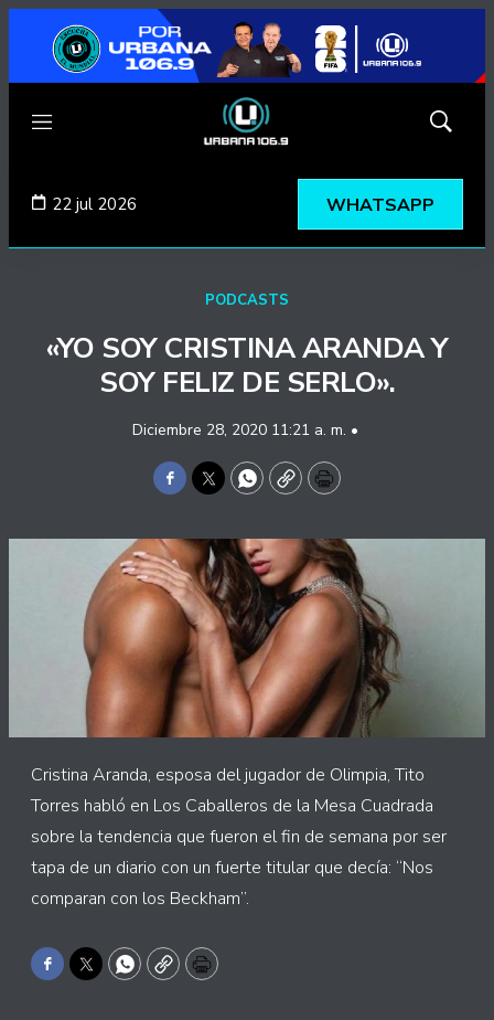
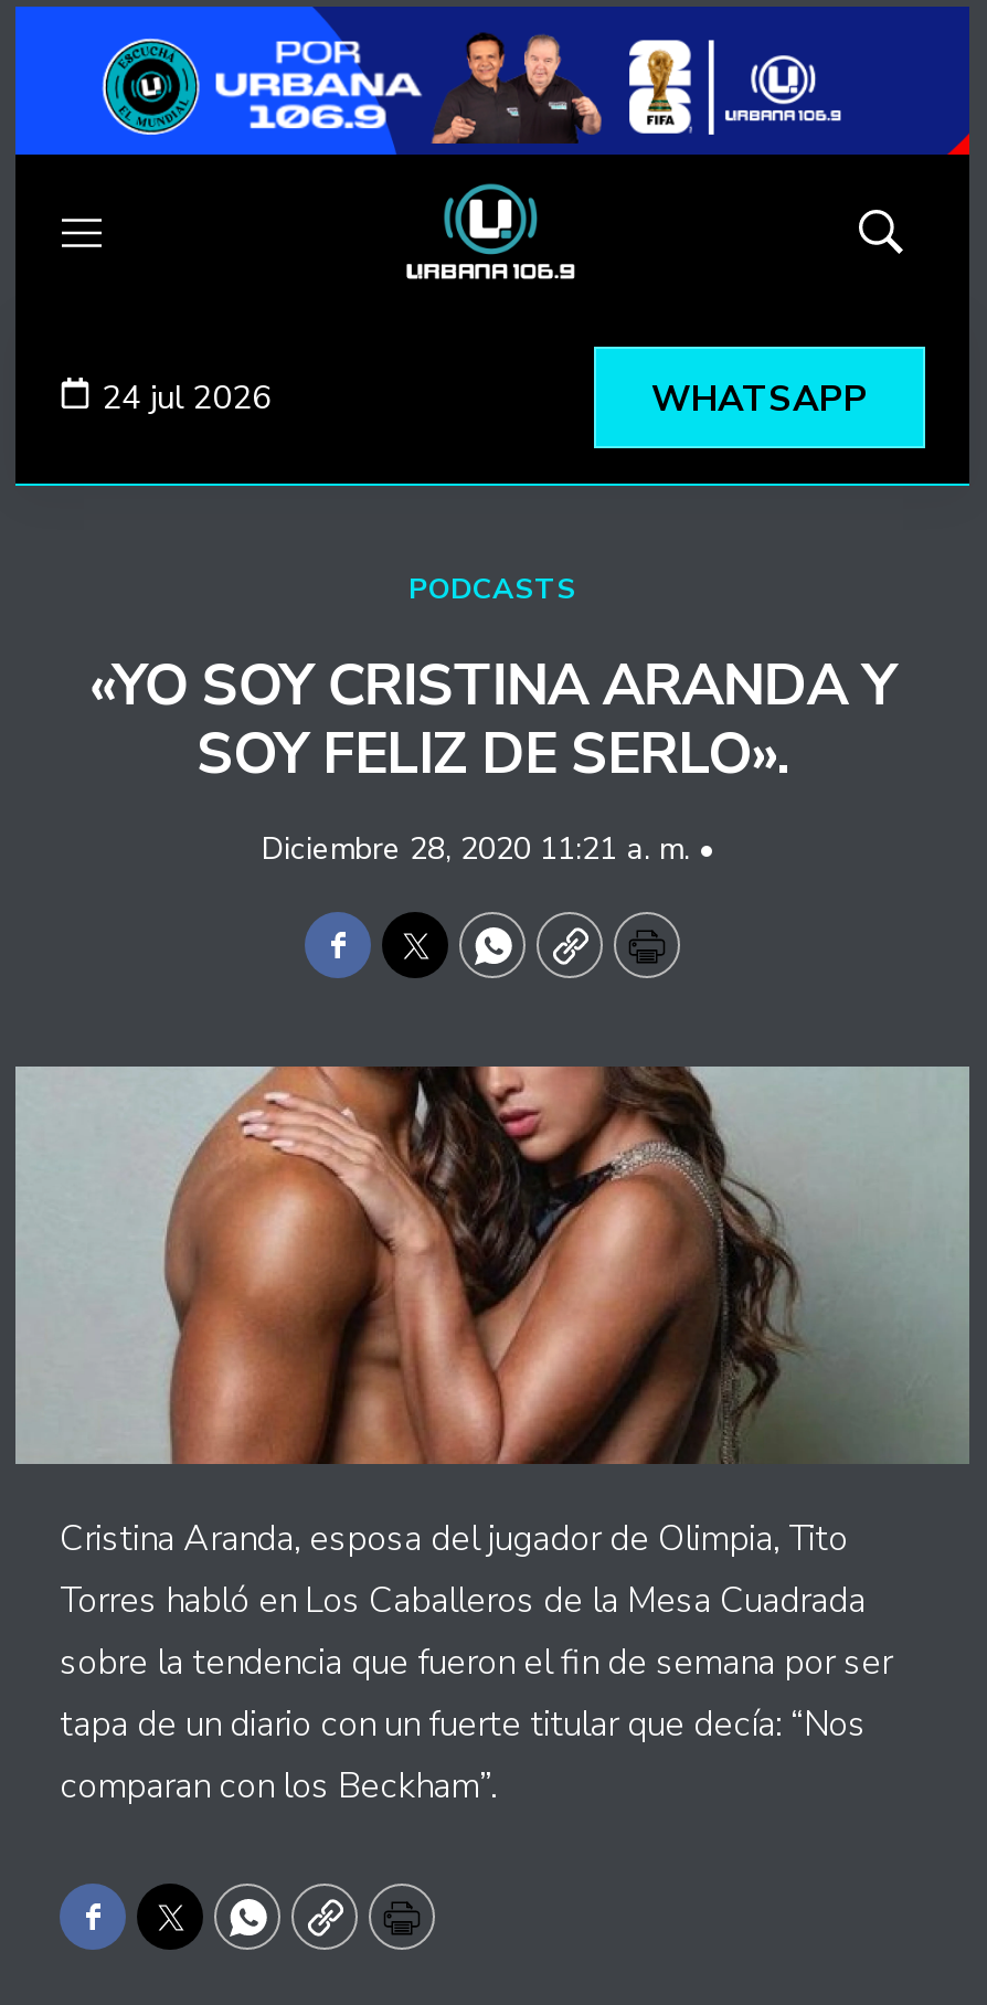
- 22 jul 2026
+ 24 jul 2026
